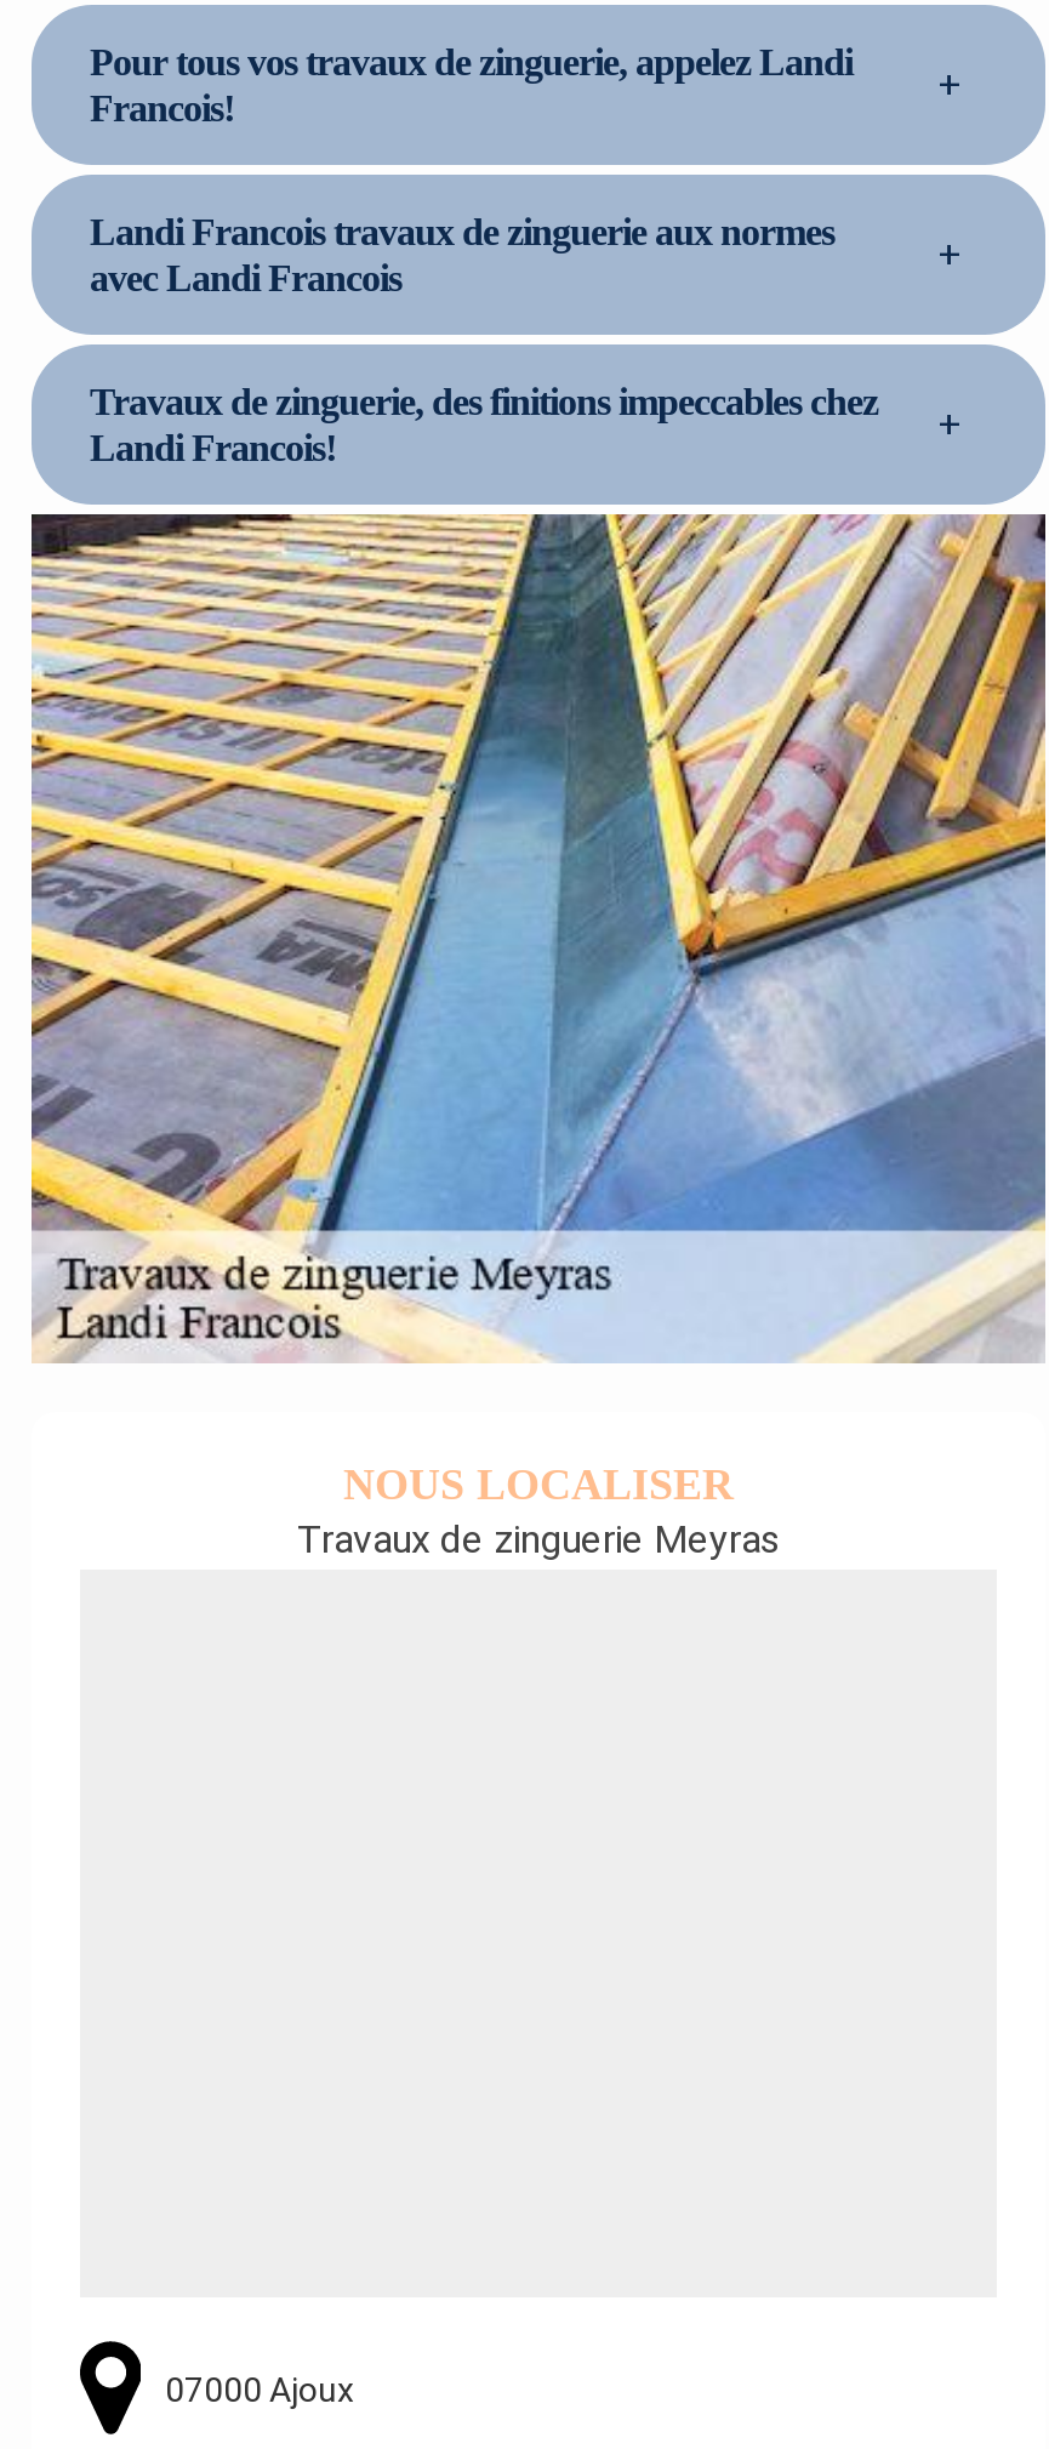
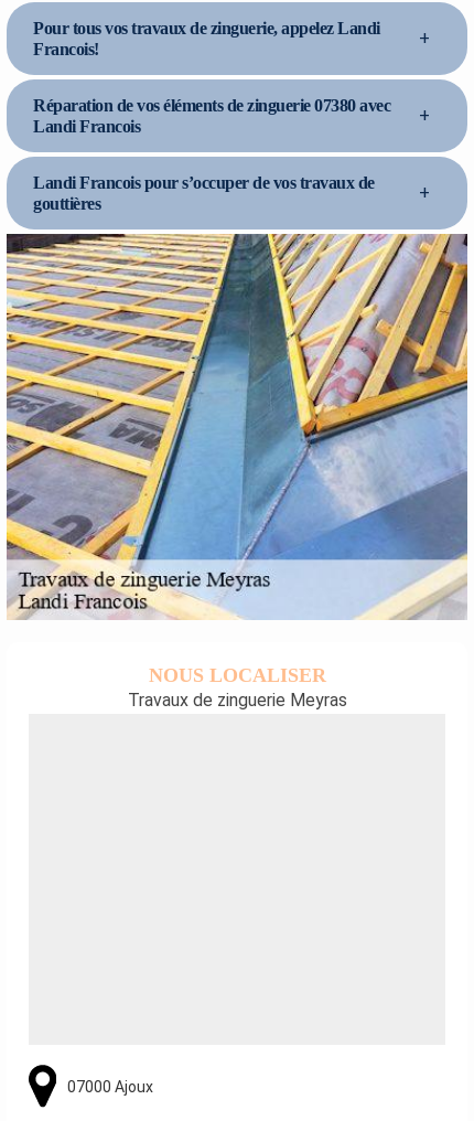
- Landi Francois travaux de zinguerie aux normes
- avec Landi Francois
+ Réparation de vos éléments de zinguerie 07380 avec
+ Landi Francois

- Travaux de zinguerie, des finitions impeccables chez
- Landi Francois!
+ Landi Francois pour s’occuper de vos travaux de
+ gouttières
